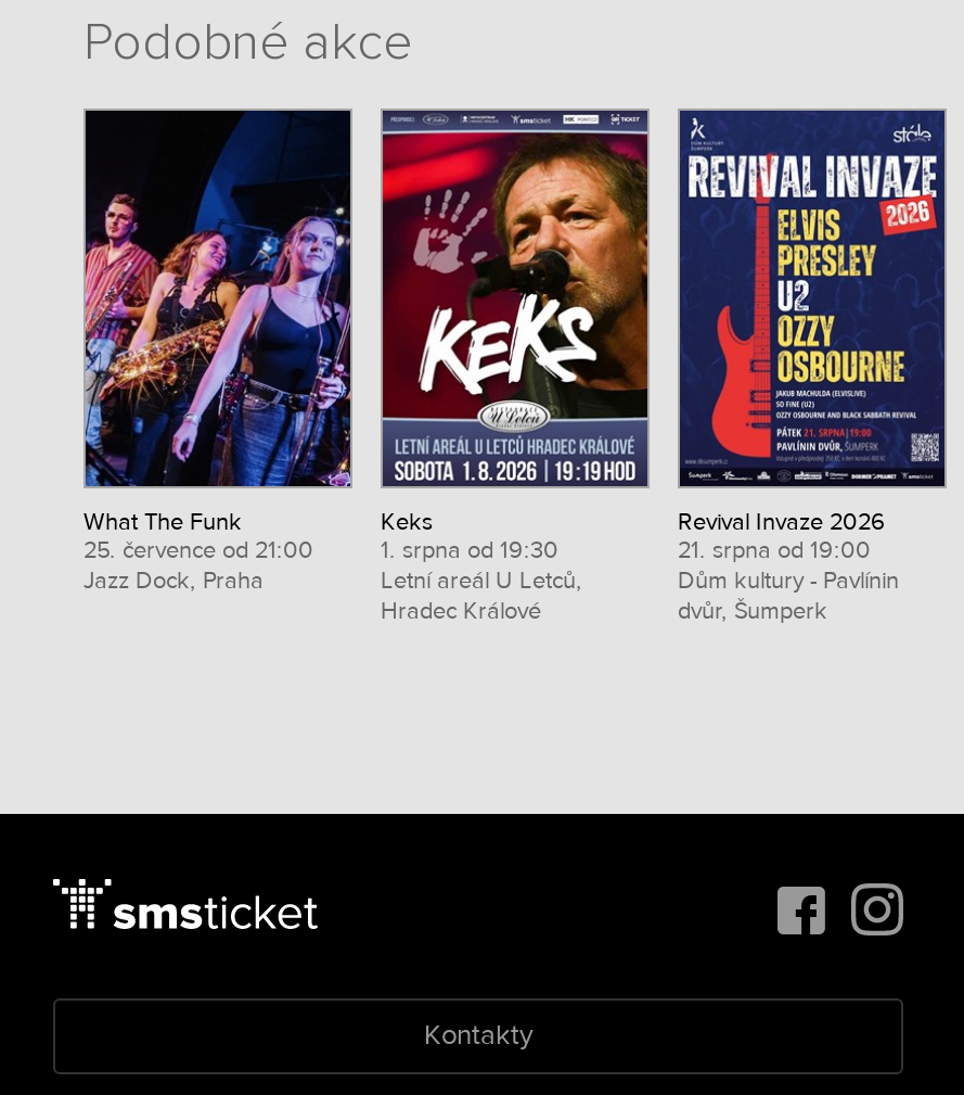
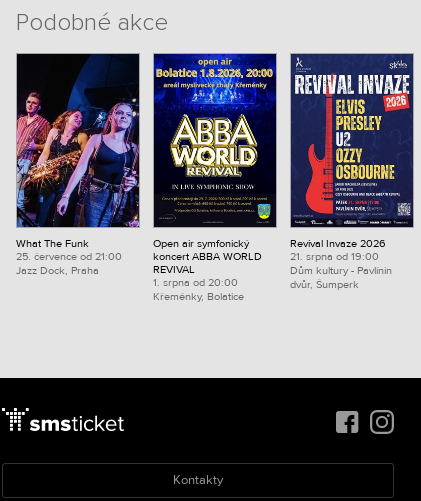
- [image]
- Keks
- 1. srpna od 19:30
- Letní areál U Letců,
- Hradec Králové
+ [image]
+ Open air symfonický
+ koncert ABBA WORLD
+ REVIVAL
+ 1. srpna od 20:00
+ Křeménky, Bolatice
